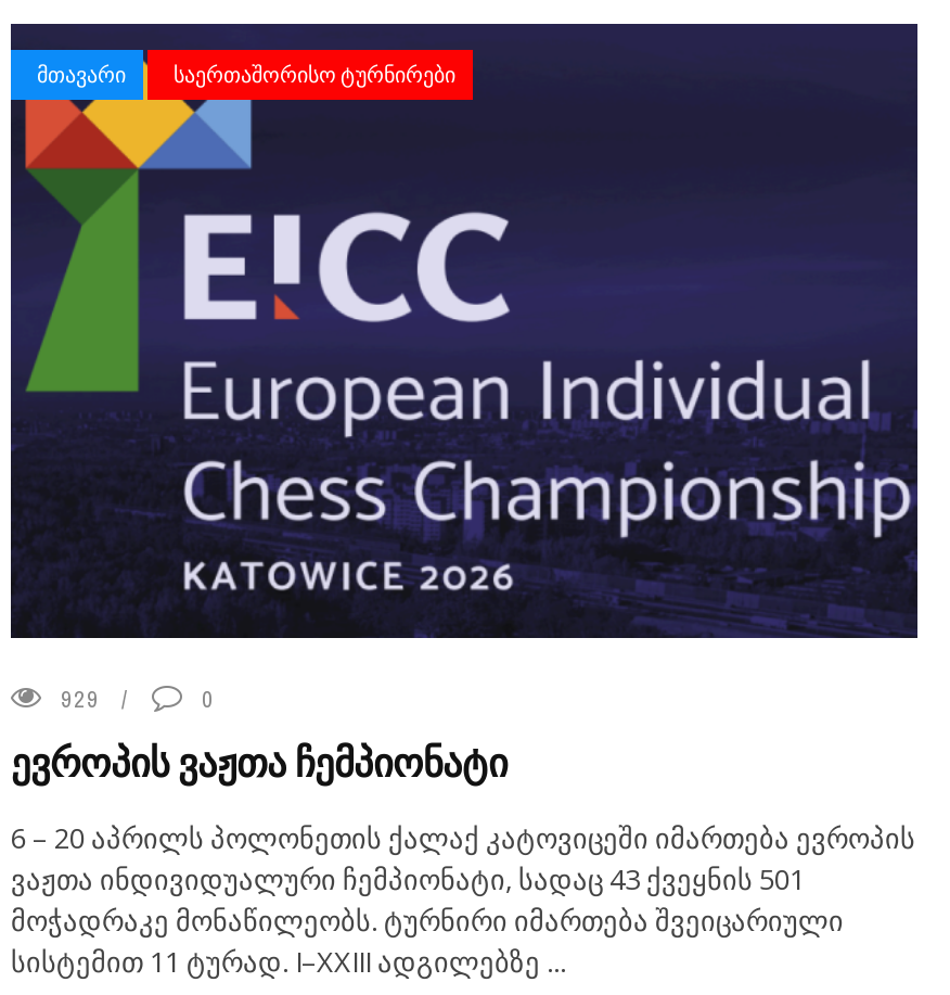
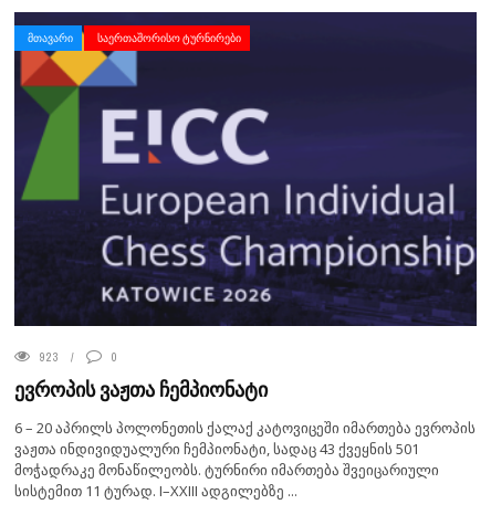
- 929
+ 923
